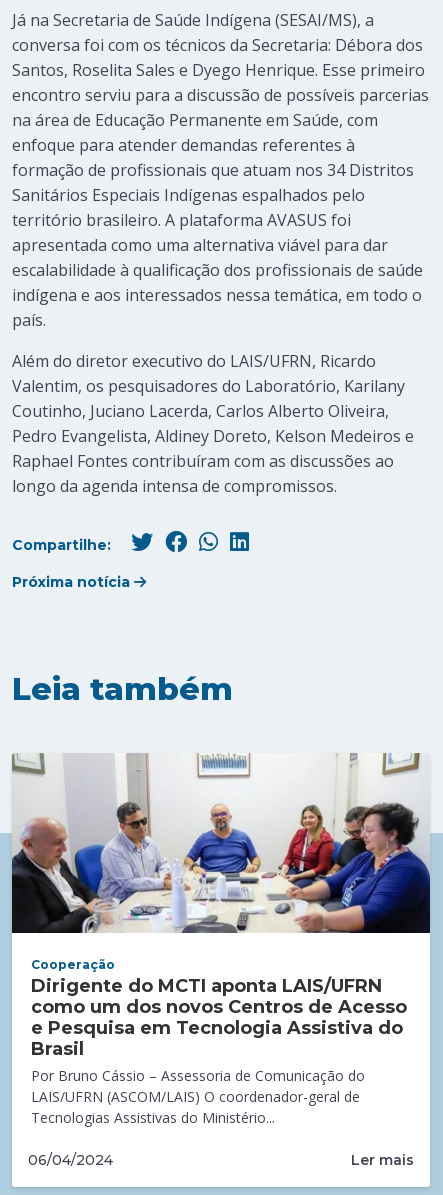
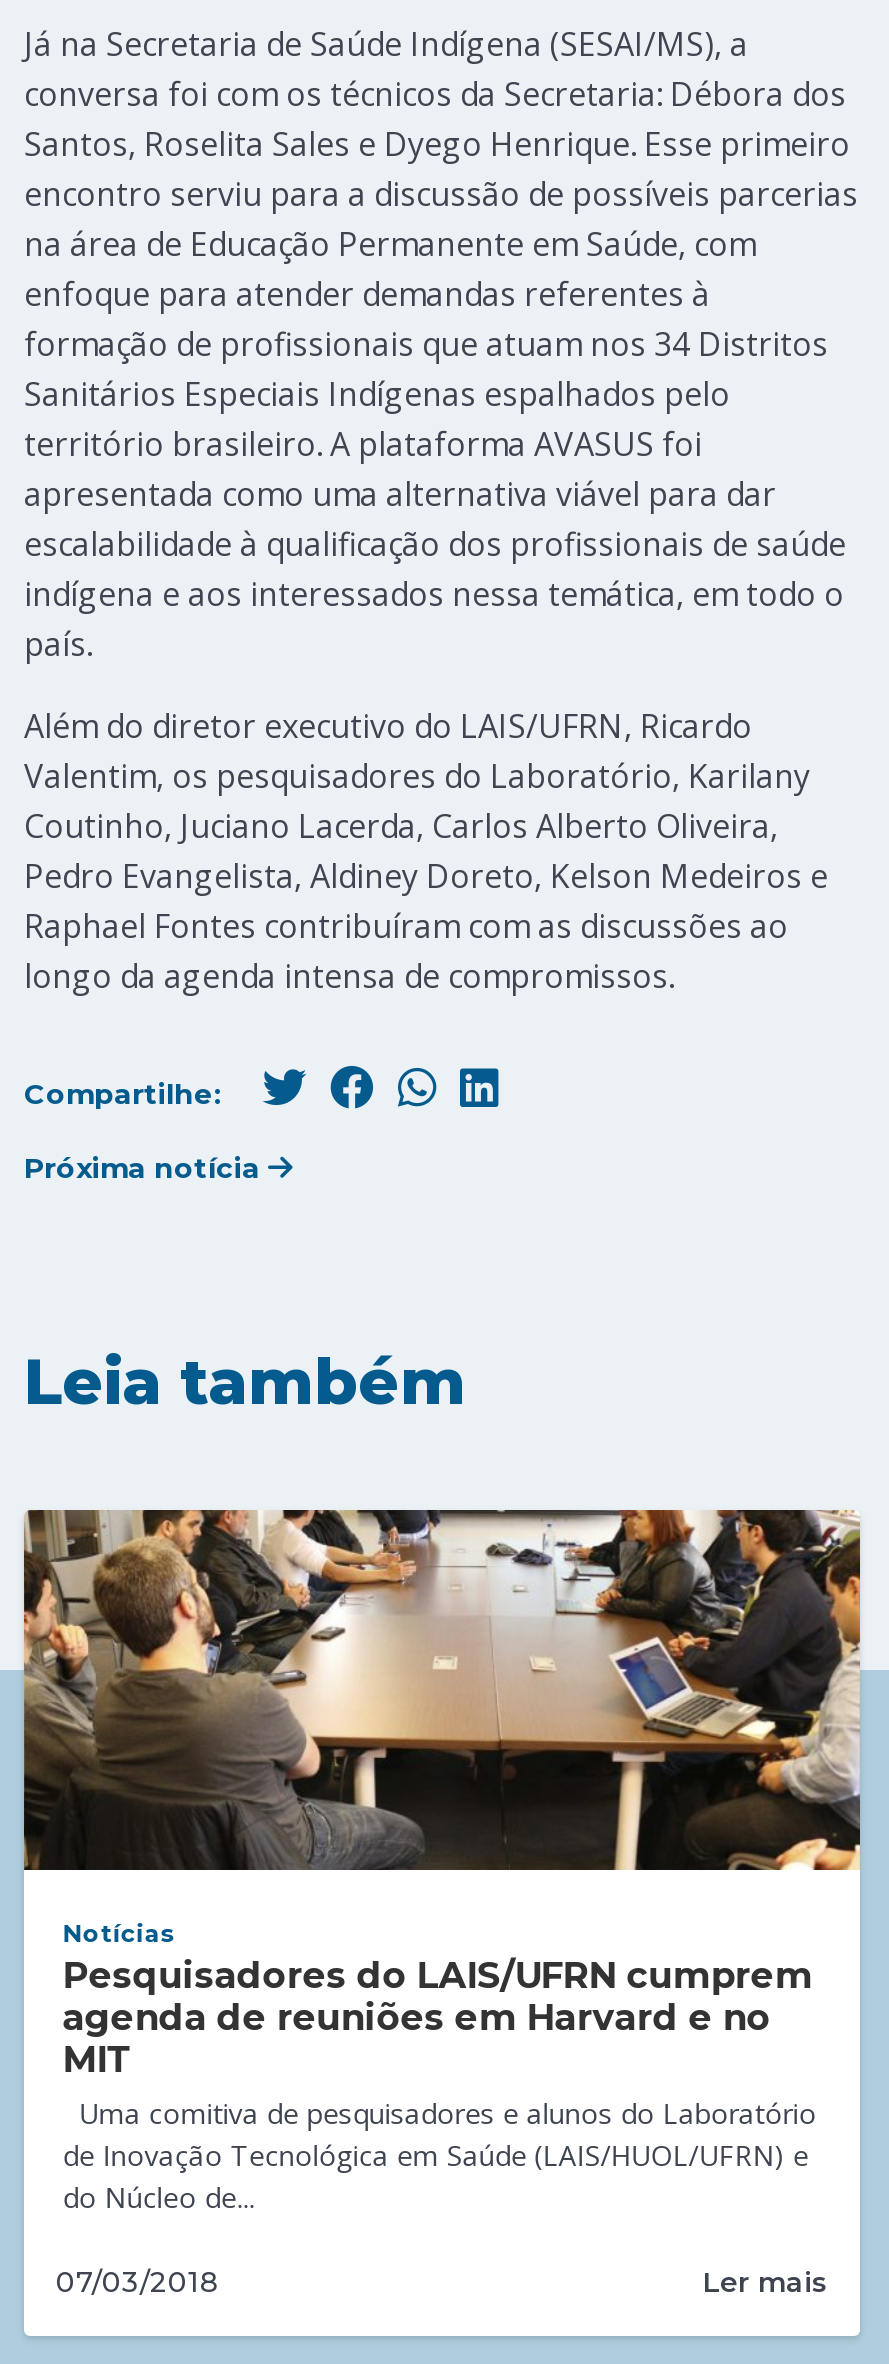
- [image]
- Cooperação
- Dirigente do MCTI aponta LAIS/UFRN
- como um dos novos Centros de Acesso
- e Pesquisa em Tecnologia Assistiva do
- Brasil
- Por Bruno Cássio – Assessoria de Comunicação do
- LAIS/UFRN (ASCOM/LAIS) O coordenador-geral de
- Tecnologias Assistivas do Ministério...
+ [image]
+ Notícias
+ Pesquisadores do LAIS/UFRN cumprem
+ agenda de reuniões em Harvard e no
+ MIT
+ Uma comitiva de pesquisadores e alunos do Laboratório
+ de Inovação Tecnológica em Saúde (LAIS/HUOL/UFRN) e
+ do Núcleo de...

- 06/04/2024
+ 07/03/2018
